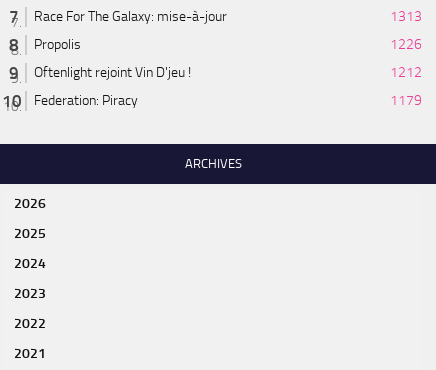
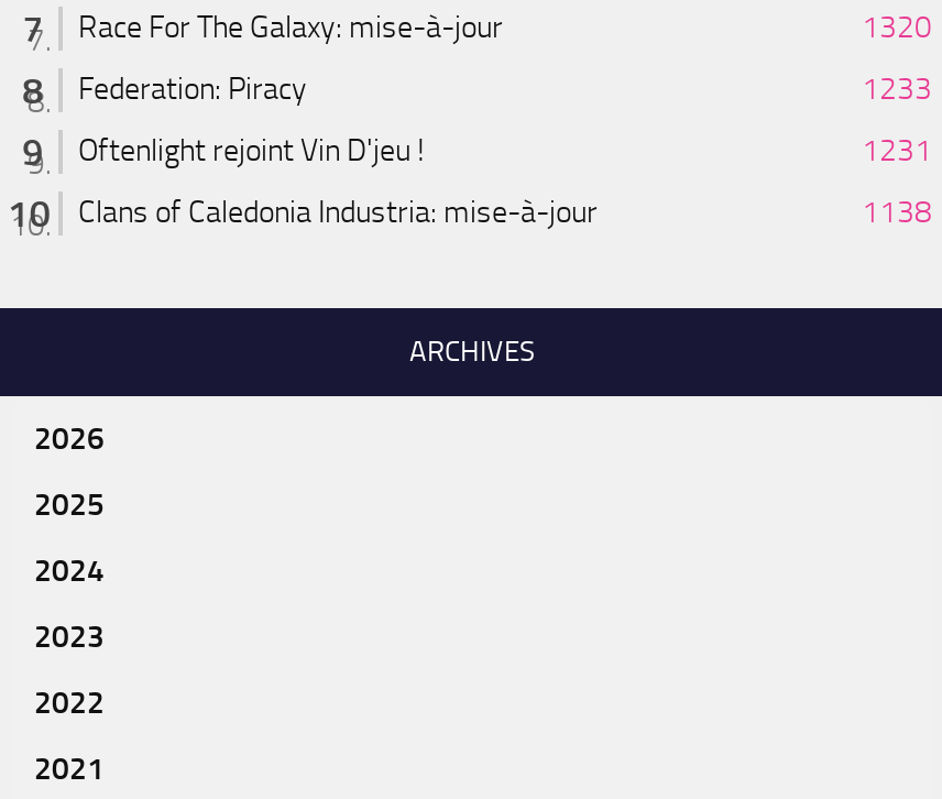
- 1313
+ 1320

- Propolis
- 1226
+ 1233

- 1212
+ 1231

moved up: Federation: Piracy

- 1179
+ Clans of Caledonia Industria: mise-à-jour
+ 1138
